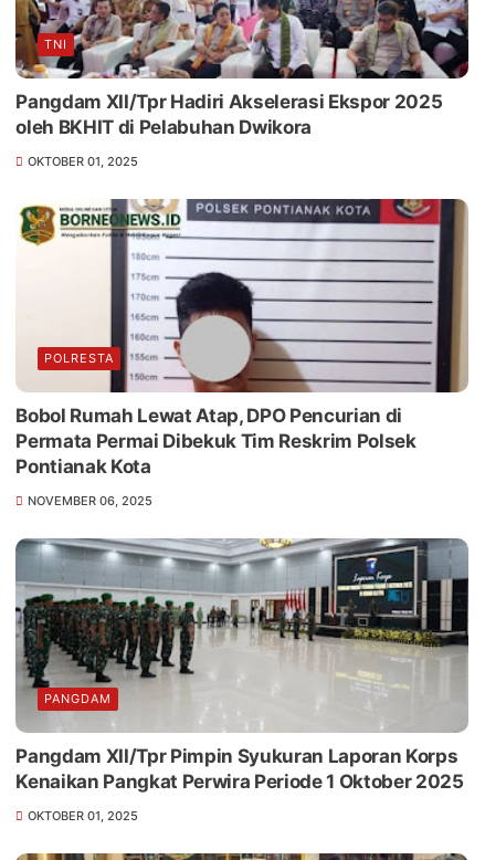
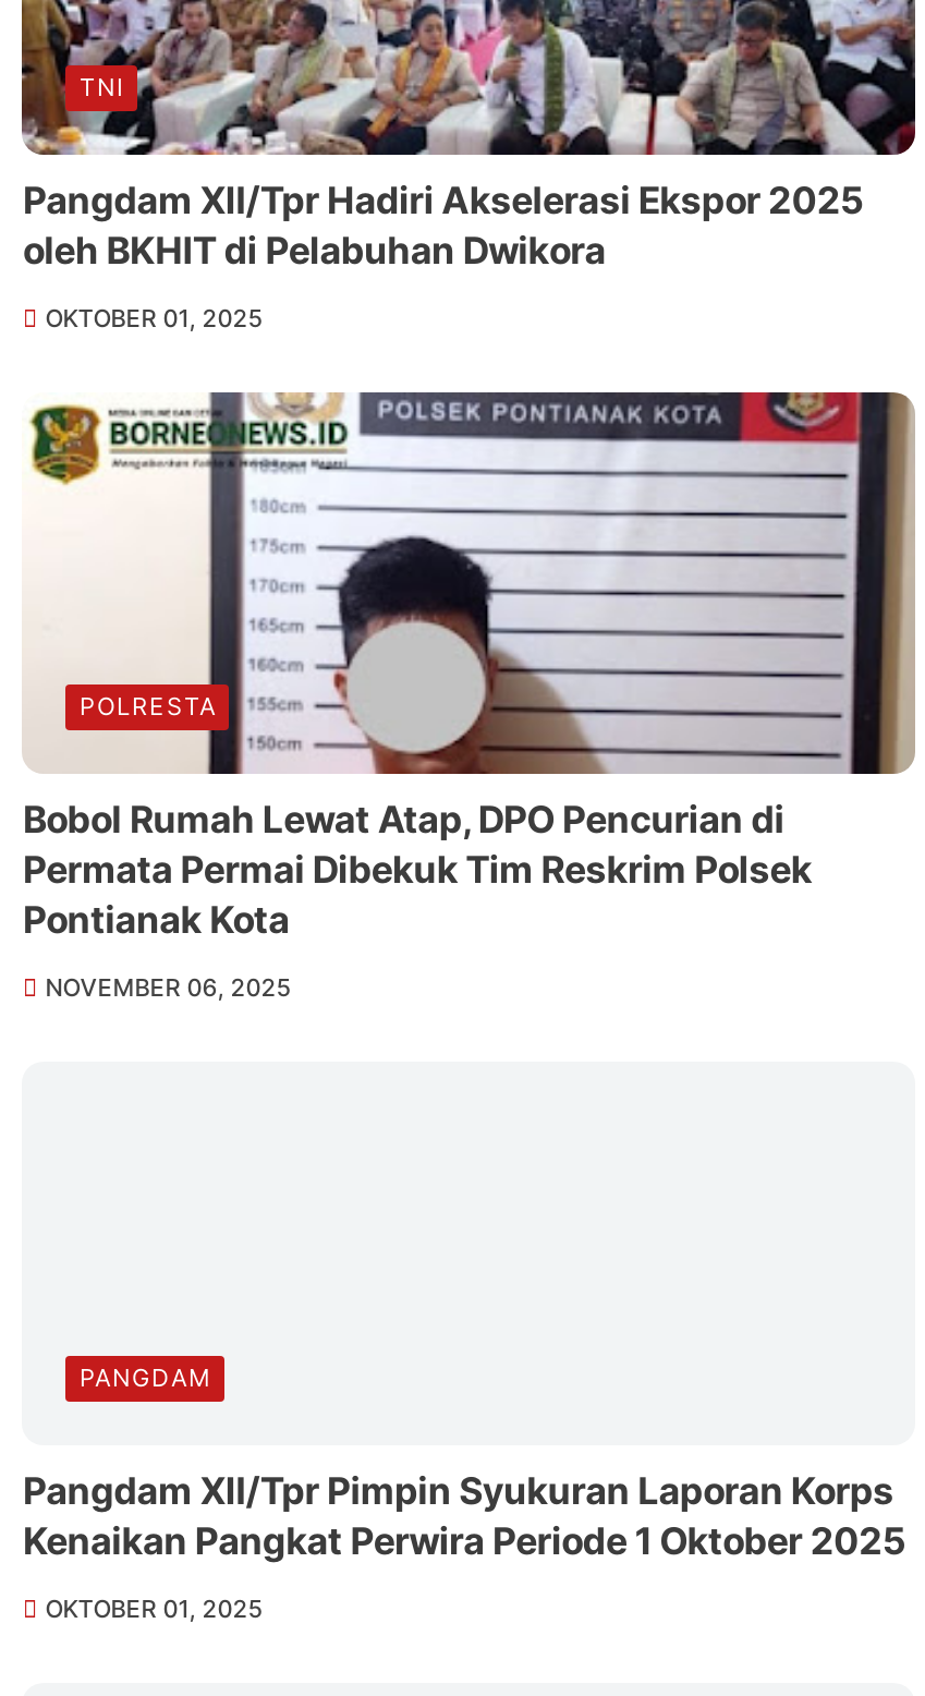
- [image]
